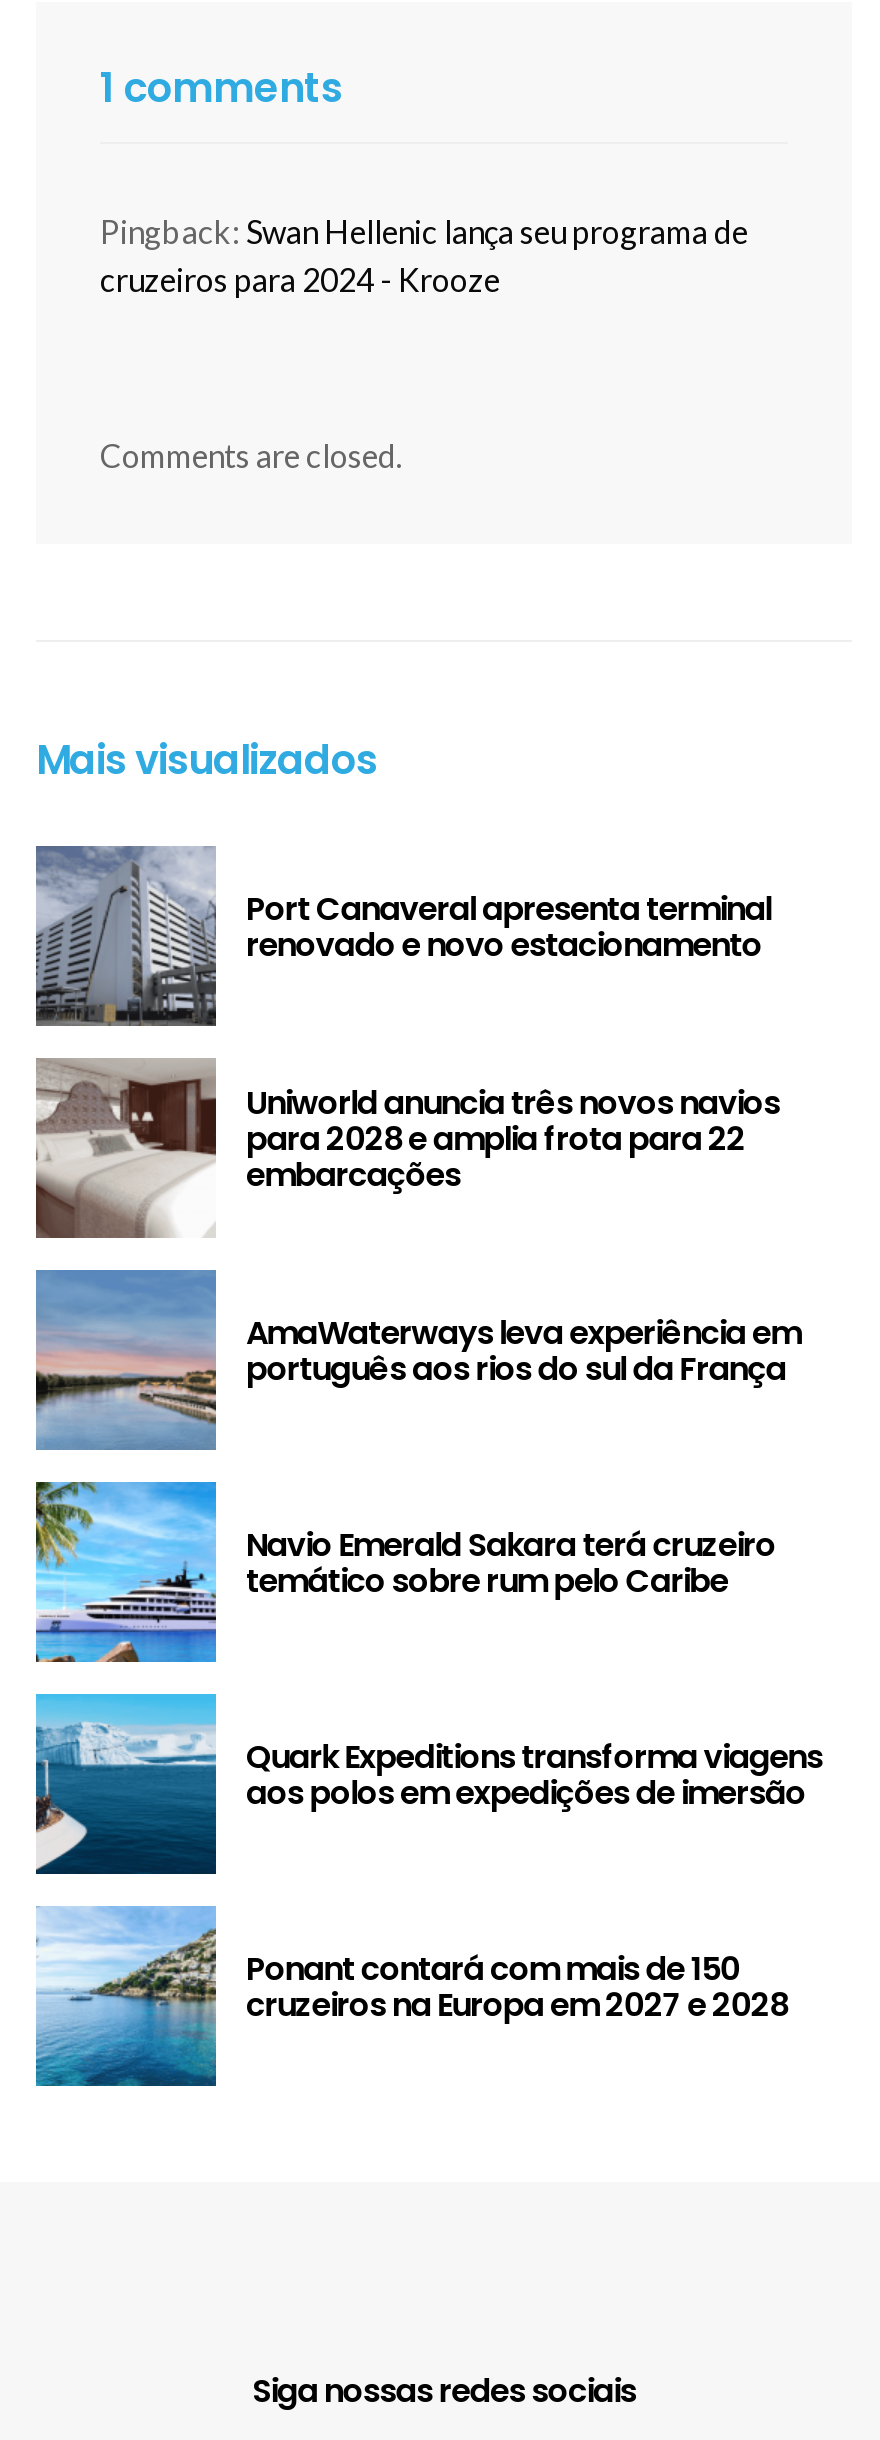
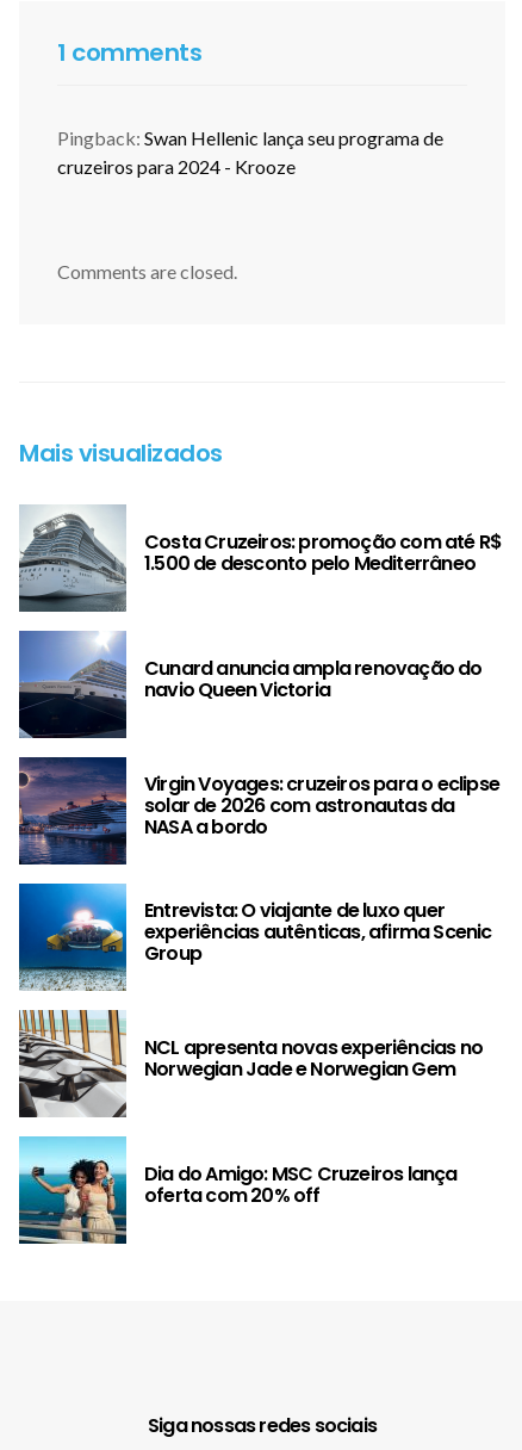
- [image]
- Port Canaveral apresenta terminal
- renovado e novo estacionamento
+ [image]
+ Costa Cruzeiros: promoção com até R$
+ 1.500 de desconto pelo Mediterrâneo

- [image]
- Uniworld anuncia três novos navios
- para 2028 e amplia frota para 22
- embarcações
+ [image]
+ Cunard anuncia ampla renovação do
+ navio Queen Victoria

- [image]
- AmaWaterways leva experiência em
- português aos rios do sul da França
+ [image]
+ Virgin Voyages: cruzeiros para o eclipse
+ solar de 2026 com astronautas da
+ NASA a bordo

- [image]
- Navio Emerald Sakara terá cruzeiro
- temático sobre rum pelo Caribe
+ [image]
+ Entrevista: O viajante de luxo quer
+ experiências autênticas, afirma Scenic
+ Group

- [image]
- Quark Expeditions transforma viagens
- aos polos em expedições de imersão
+ [image]
+ NCL apresenta novas experiências no
+ Norwegian Jade e Norwegian Gem

- [image]
- Ponant contará com mais de 150
- cruzeiros na Europa em 2027 e 2028
+ [image]
+ Dia do Amigo: MSC Cruzeiros lança
+ oferta com 20% off
